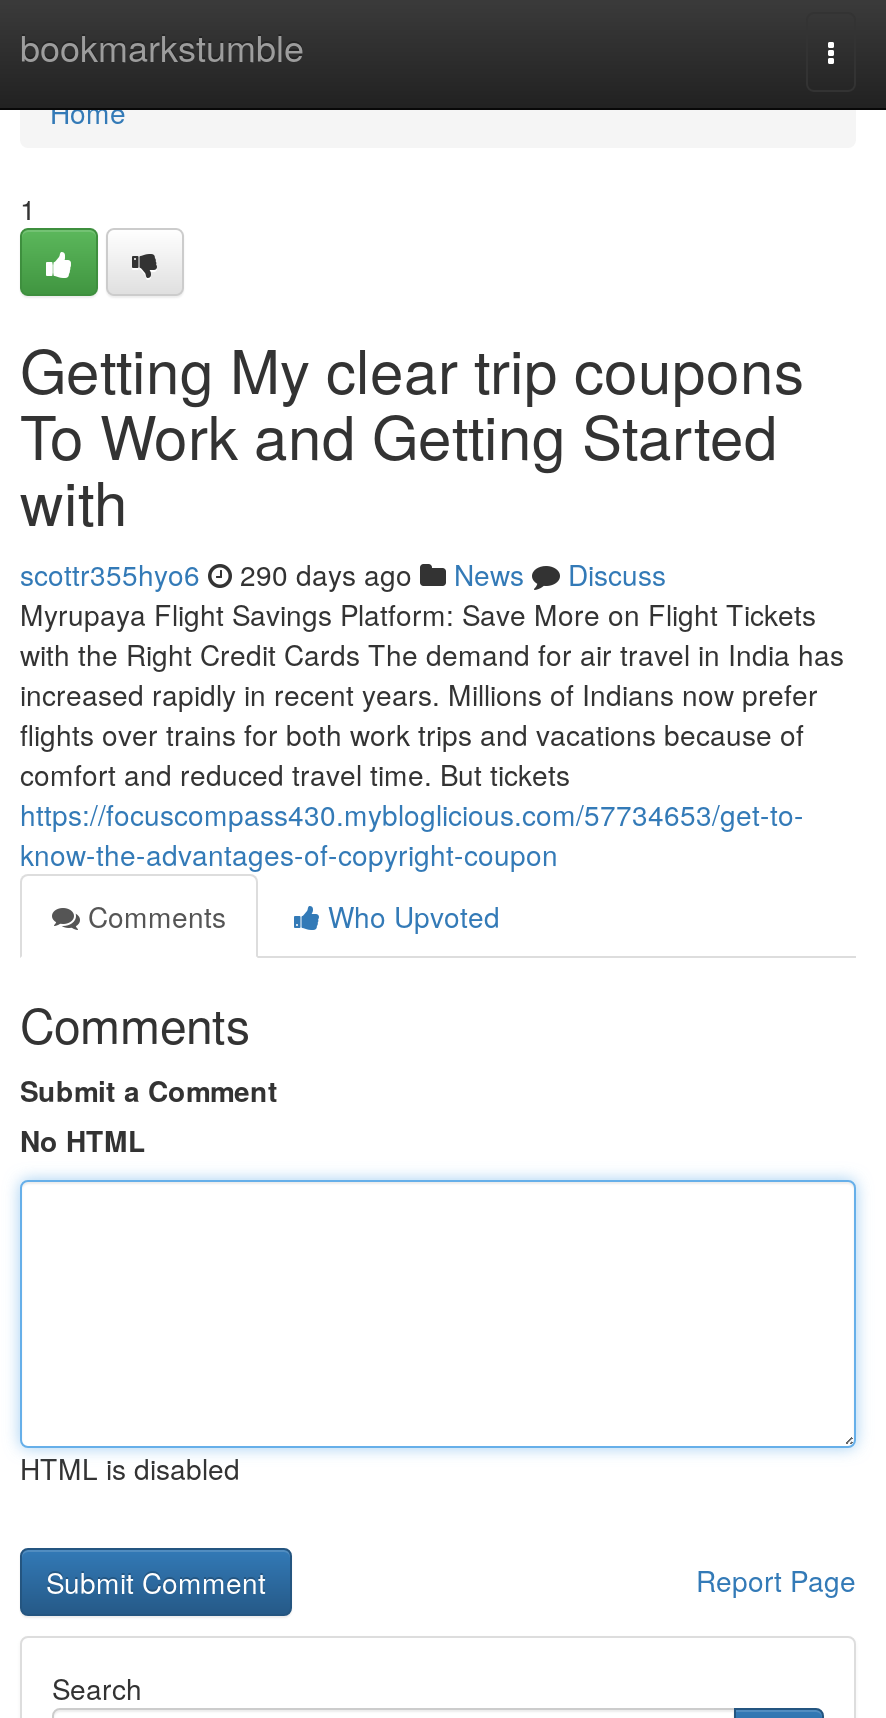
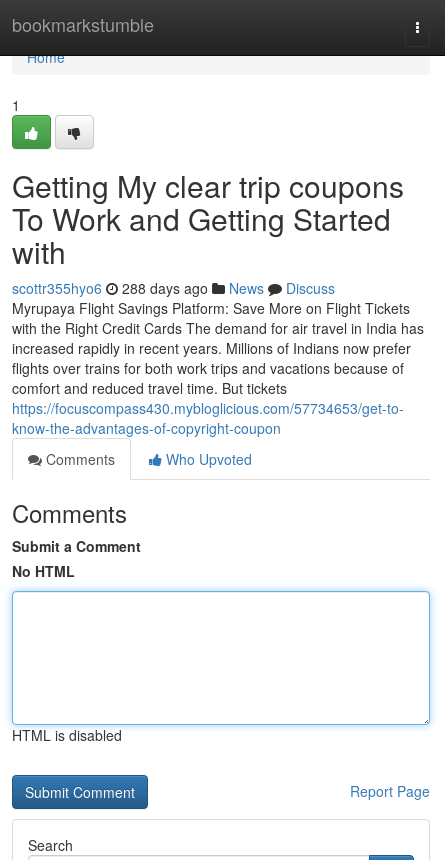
- scottr355hyo6 290 days ago News Discuss
+ scottr355hyo6 288 days ago News Discuss
